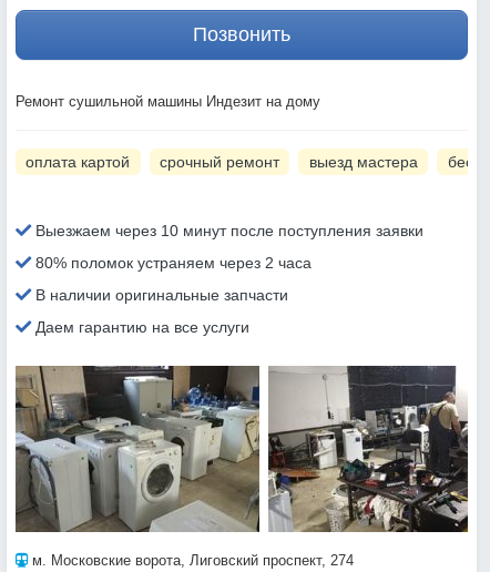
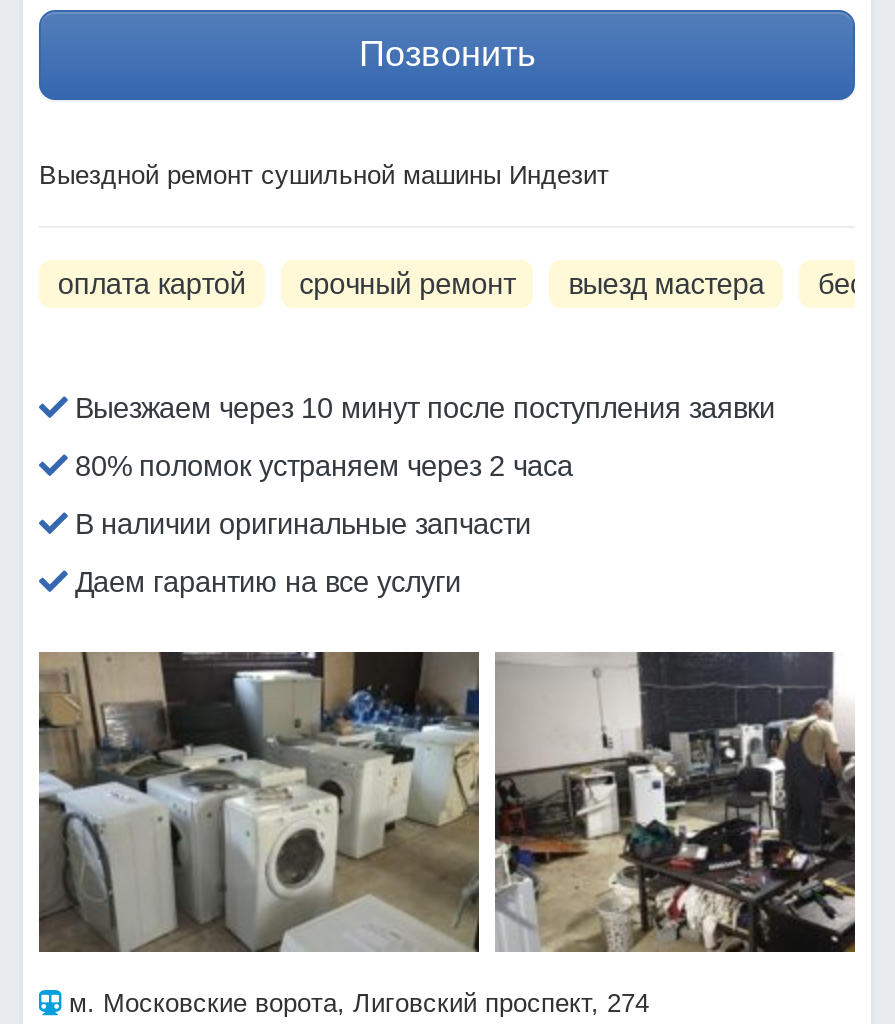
- Ремонт сушильной машины Индезит на дому
+ Выездной ремонт сушильной машины Индезит
